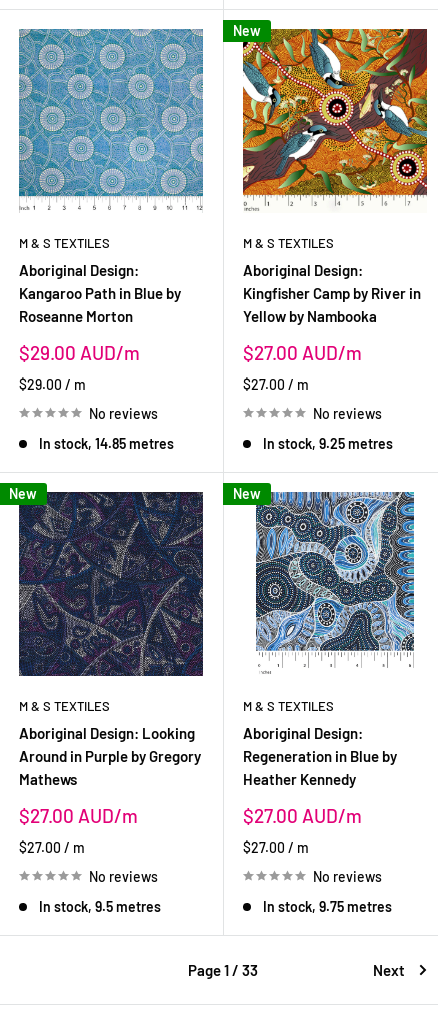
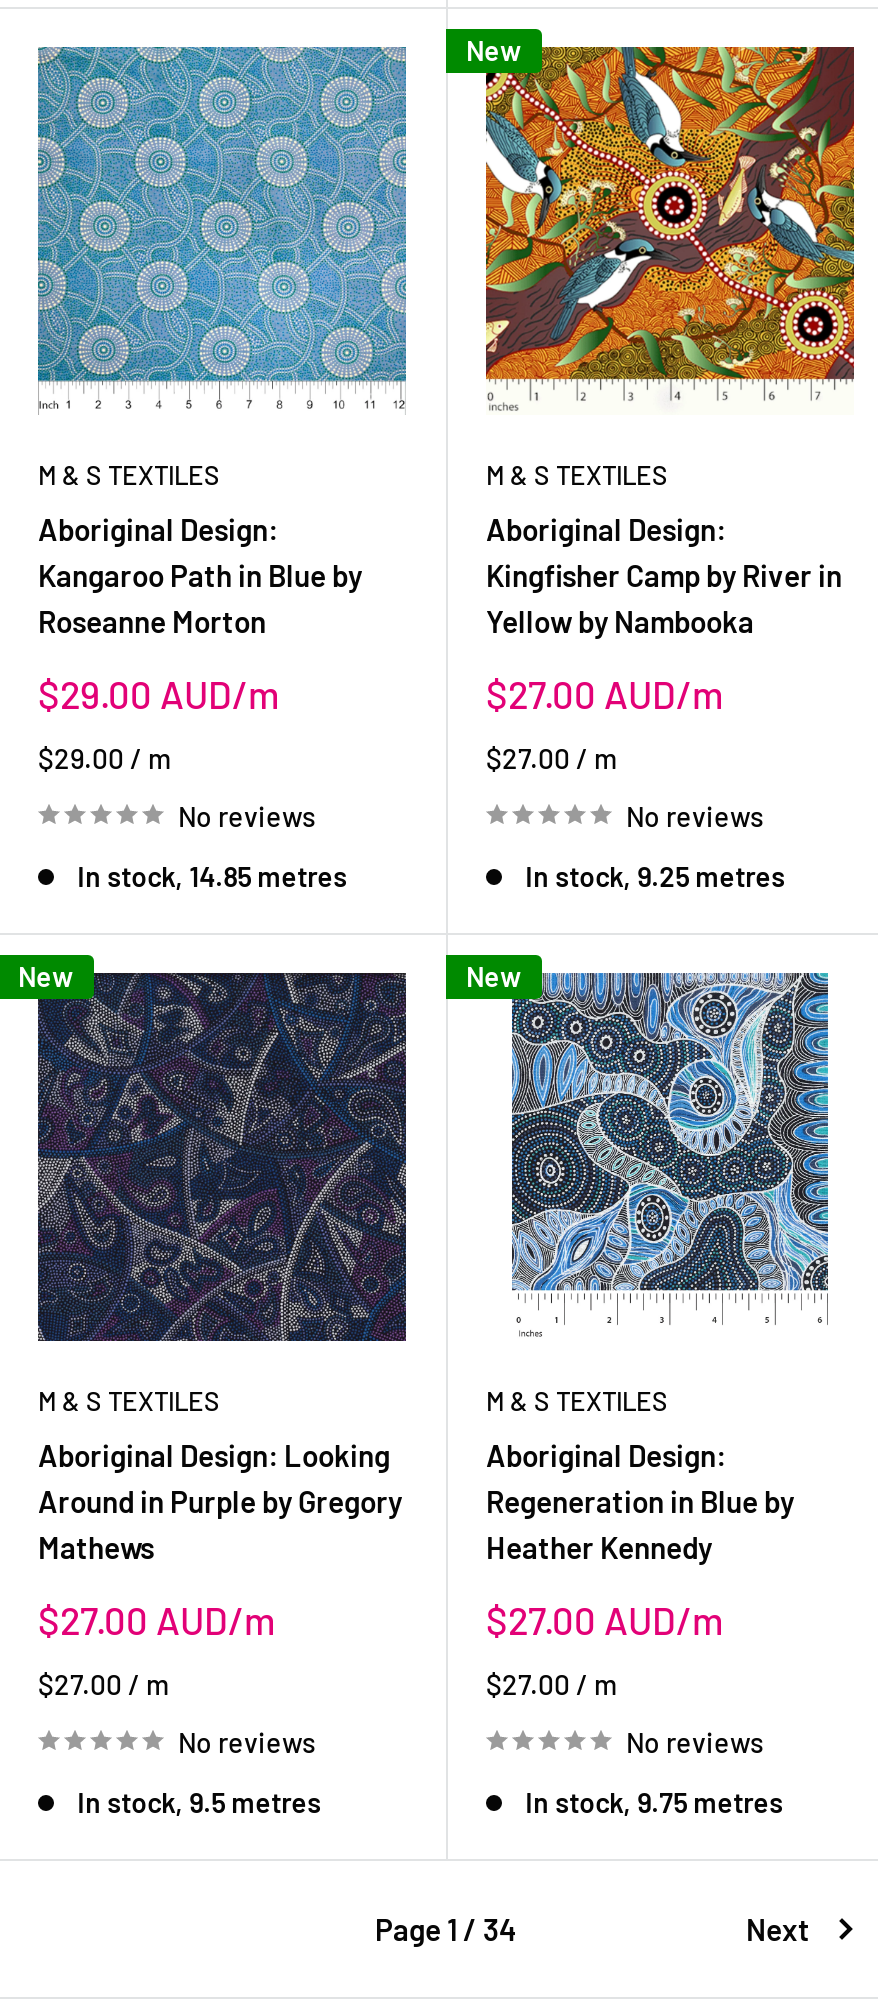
- Page 1 / 33
+ Page 1 / 34
